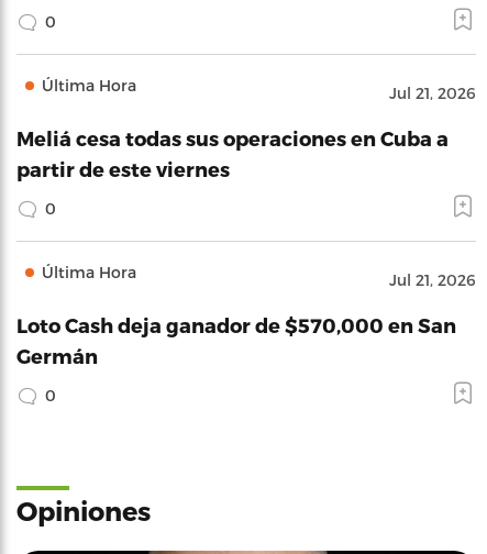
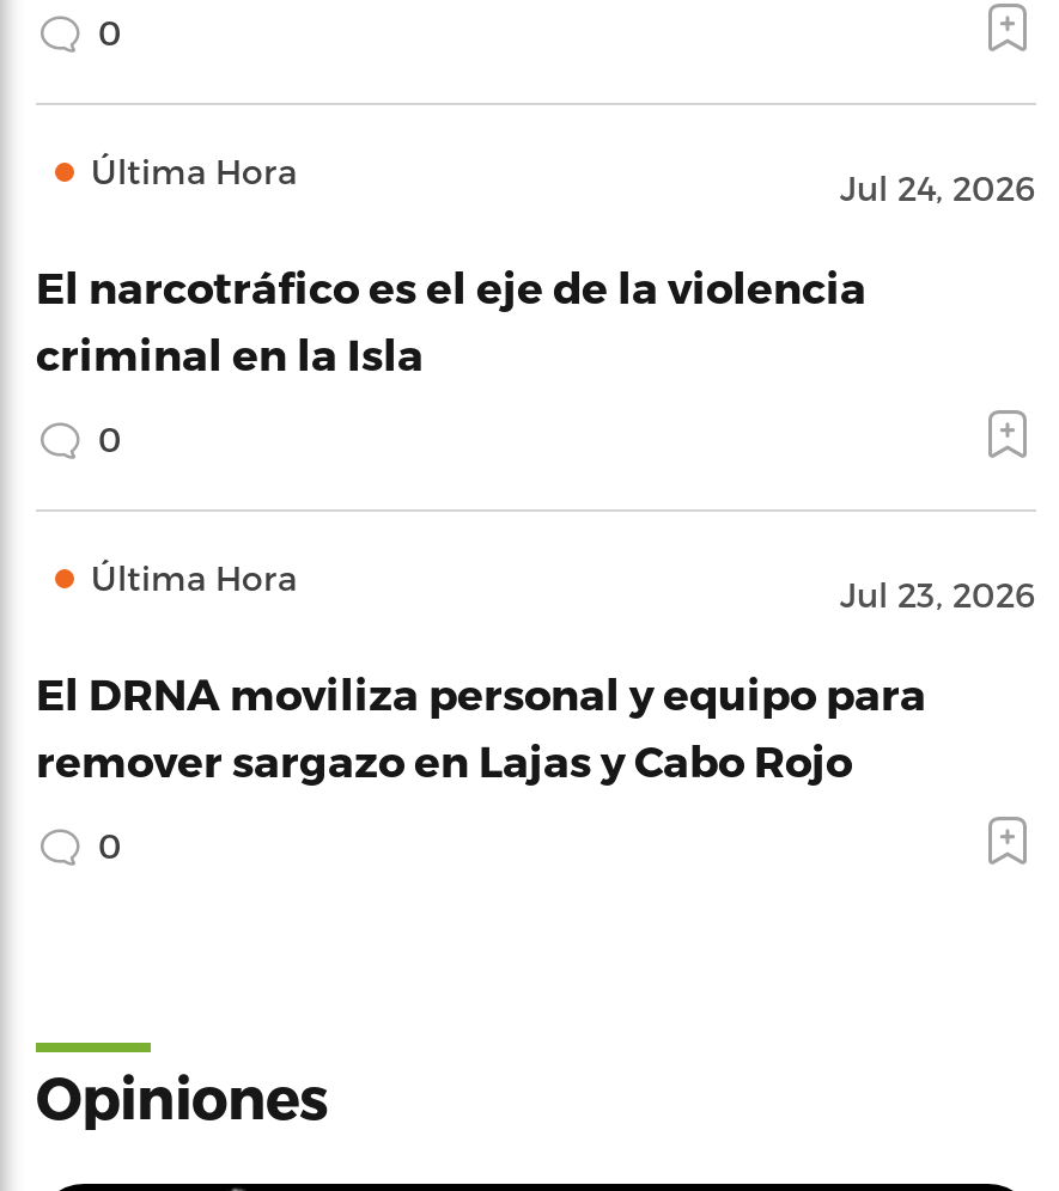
- Jul 21, 2026
+ Jul 24, 2026

- Meliá cesa todas sus operaciones en Cuba a
- partir de este viernes
+ El narcotráfico es el eje de la violencia
+ criminal en la Isla

- Jul 21, 2026
+ Jul 23, 2026

- Loto Cash deja ganador de $570,000 en San
- Germán
+ El DRNA moviliza personal y equipo para
+ remover sargazo en Lajas y Cabo Rojo
